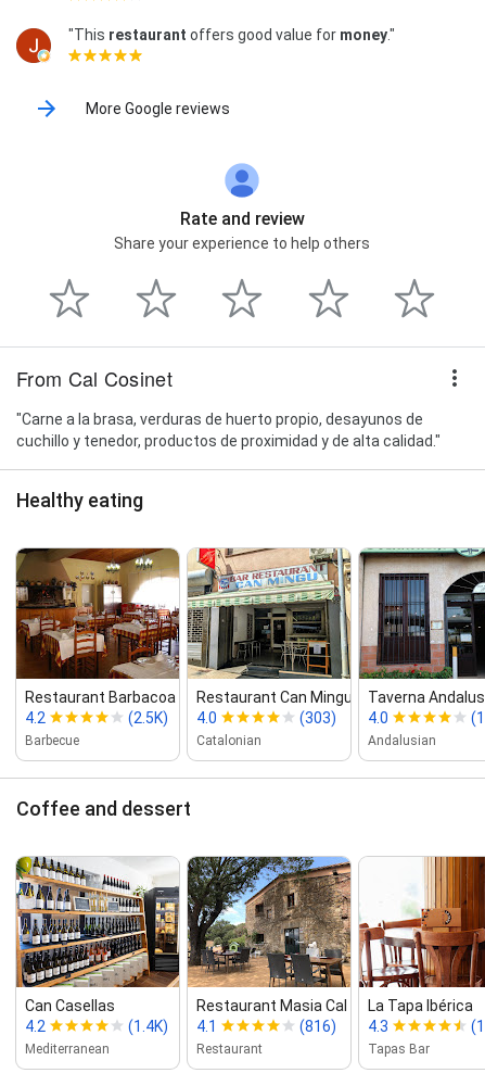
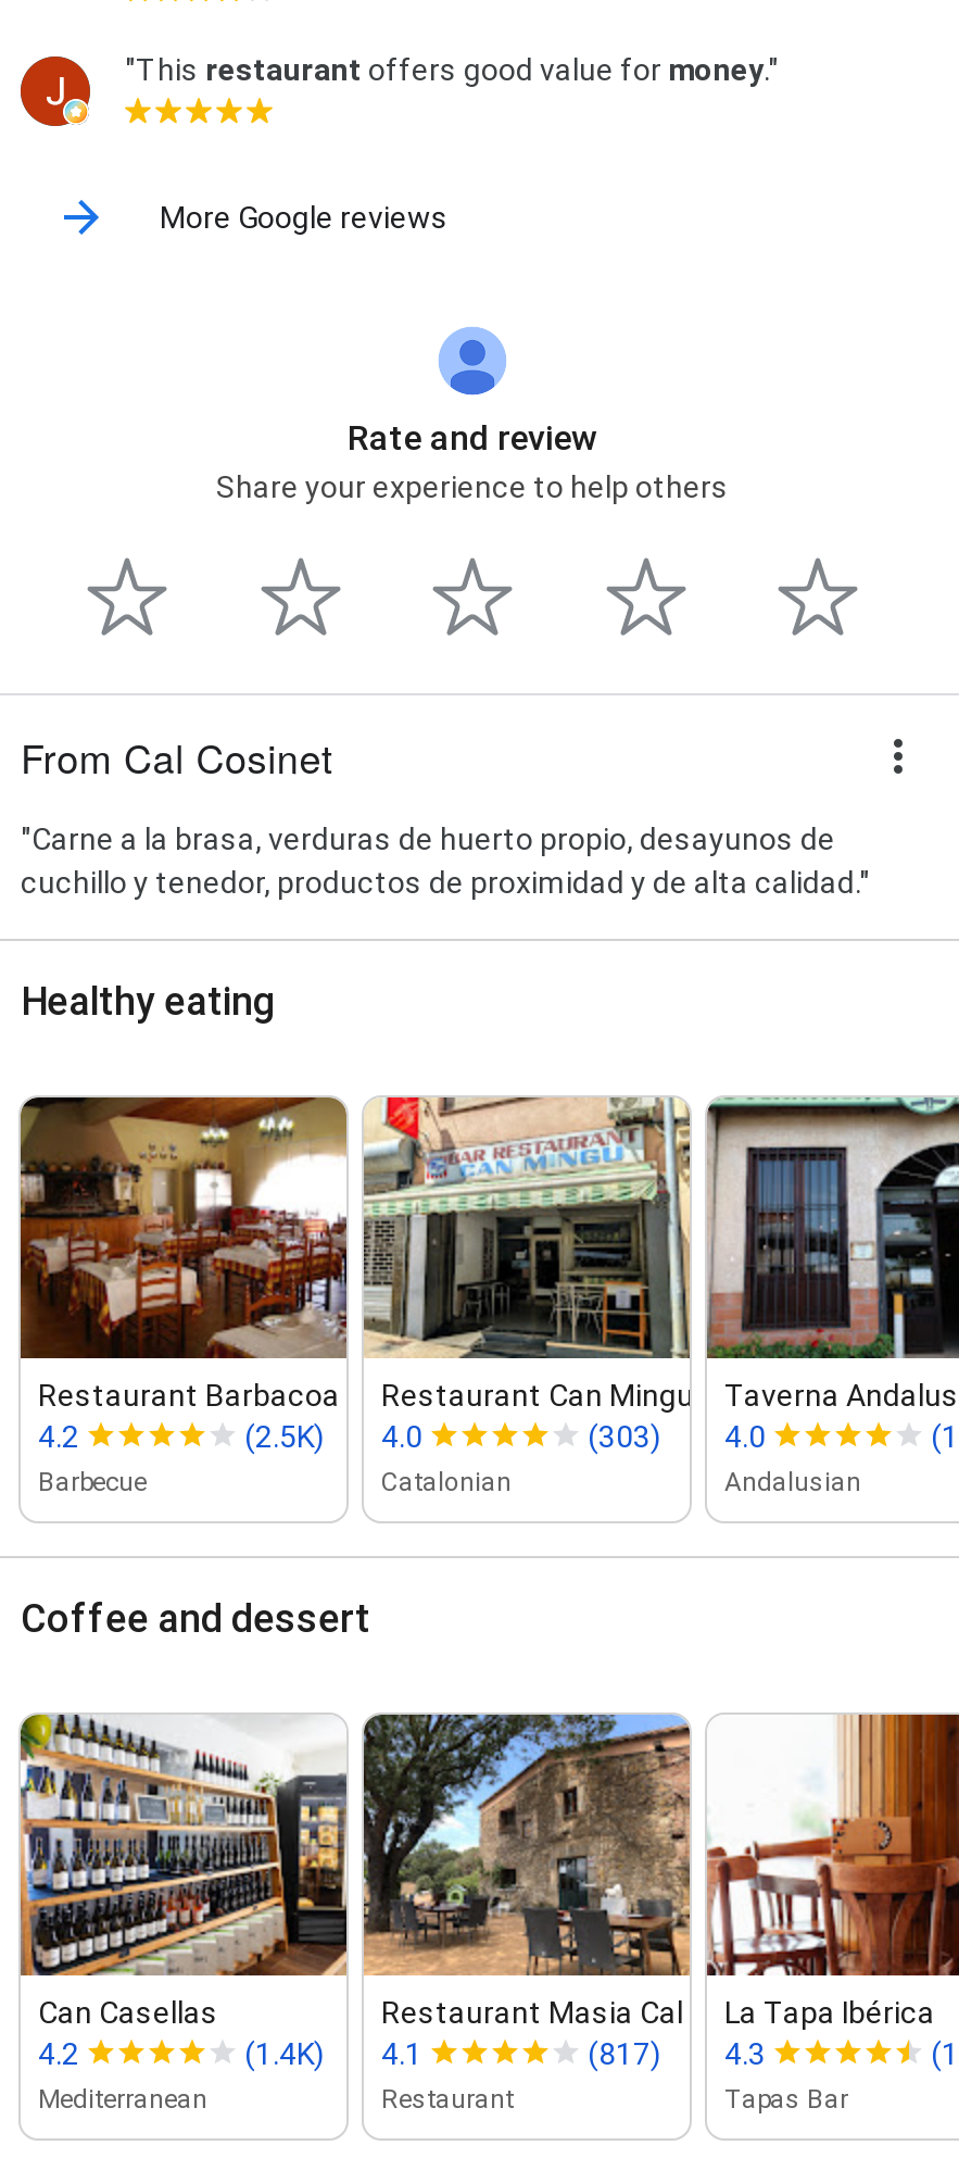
- (816) 4.3
+ (817) 4.3
